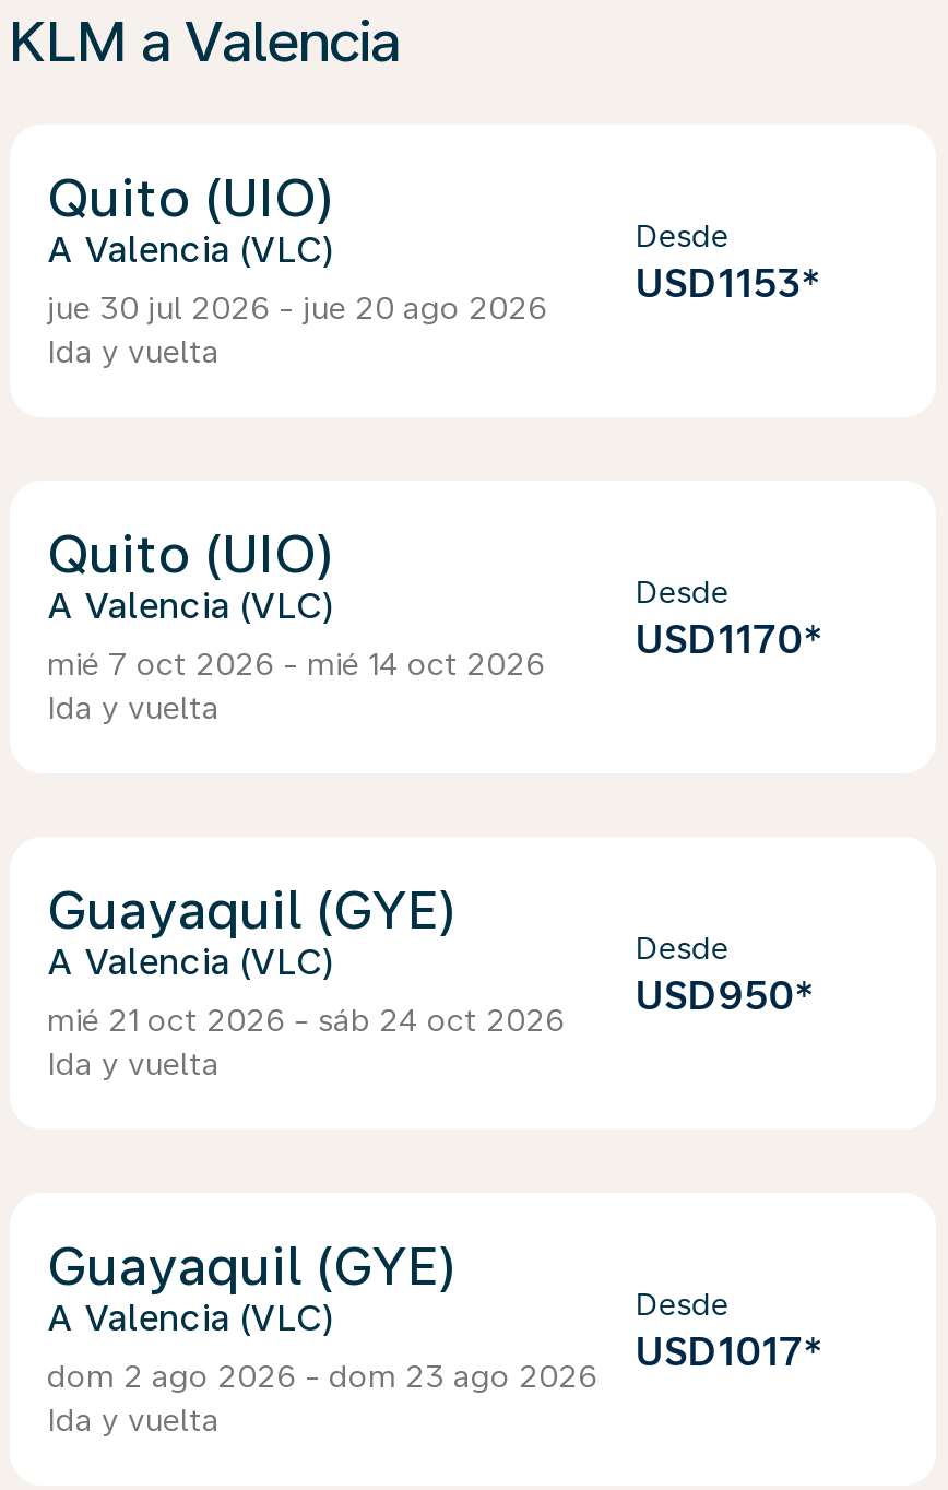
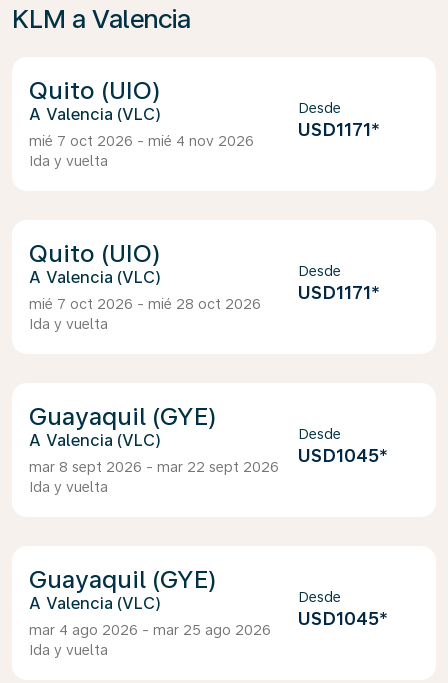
- USD1153*
+ USD1171*

- jue 30 jul 2026 - jue 20 ago 2026
+ mié 7 oct 2026 - mié 4 nov 2026

- USD1170*
+ USD1171*

- mié 7 oct 2026 - mié 14 oct 2026
+ mié 7 oct 2026 - mié 28 oct 2026

- USD950*
+ USD1045*

- mié 21 oct 2026 - sáb 24 oct 2026
+ mar 8 sept 2026 - mar 22 sept 2026

- USD1017*
+ USD1045*

- dom 2 ago 2026 - dom 23 ago 2026
+ mar 4 ago 2026 - mar 25 ago 2026
